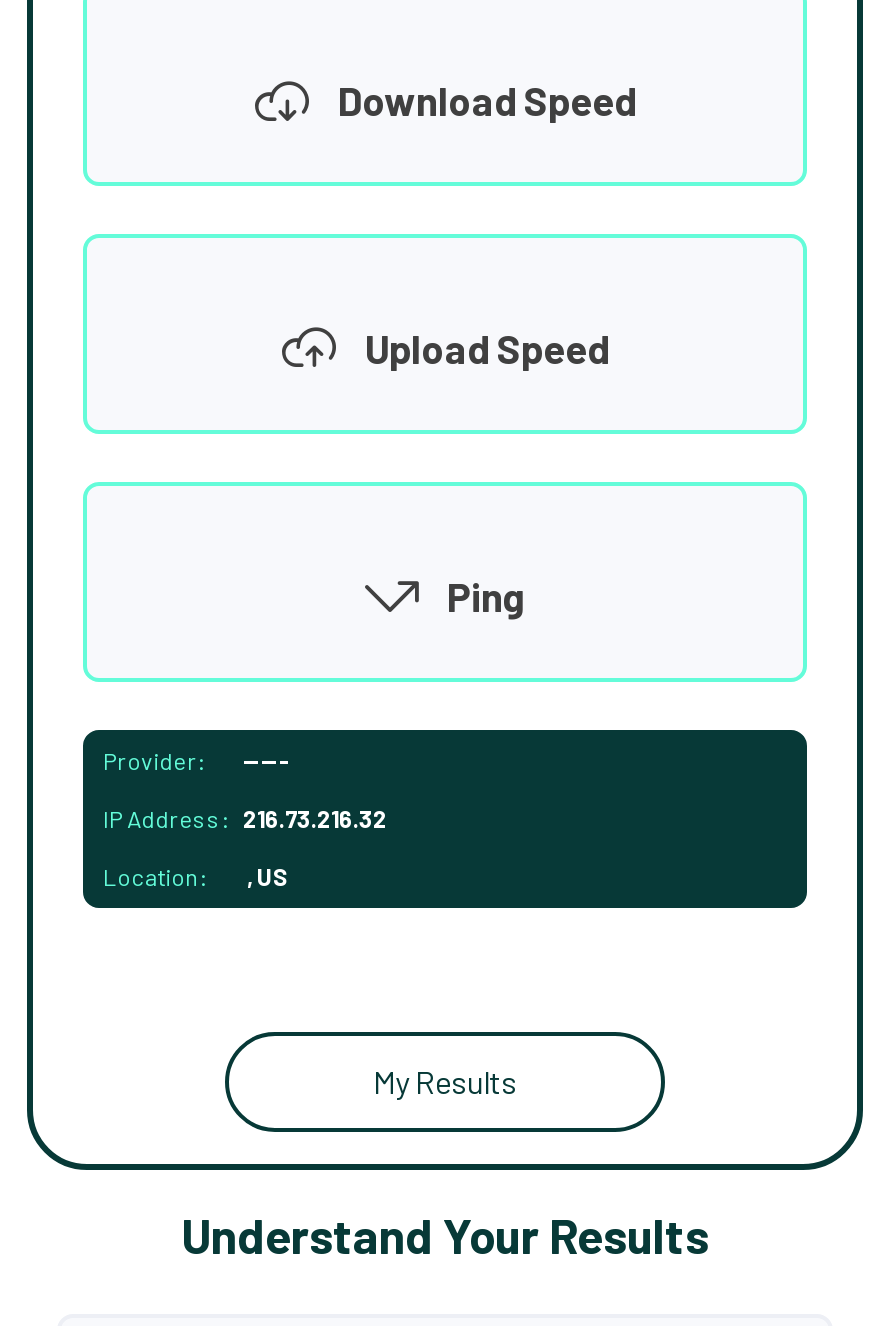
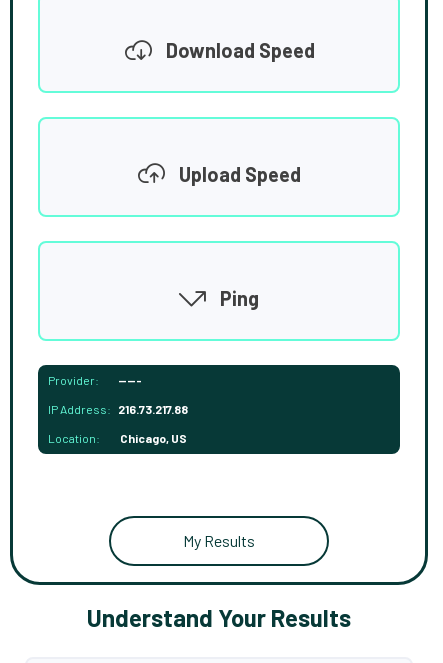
- IP Address: 216.73.216.32
+ IP Address: 216.73.217.88

- , US
+ Chicago, US
